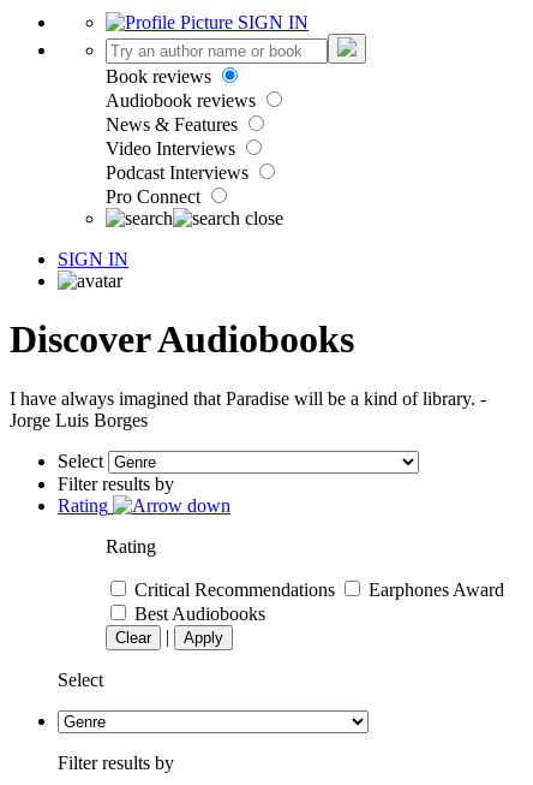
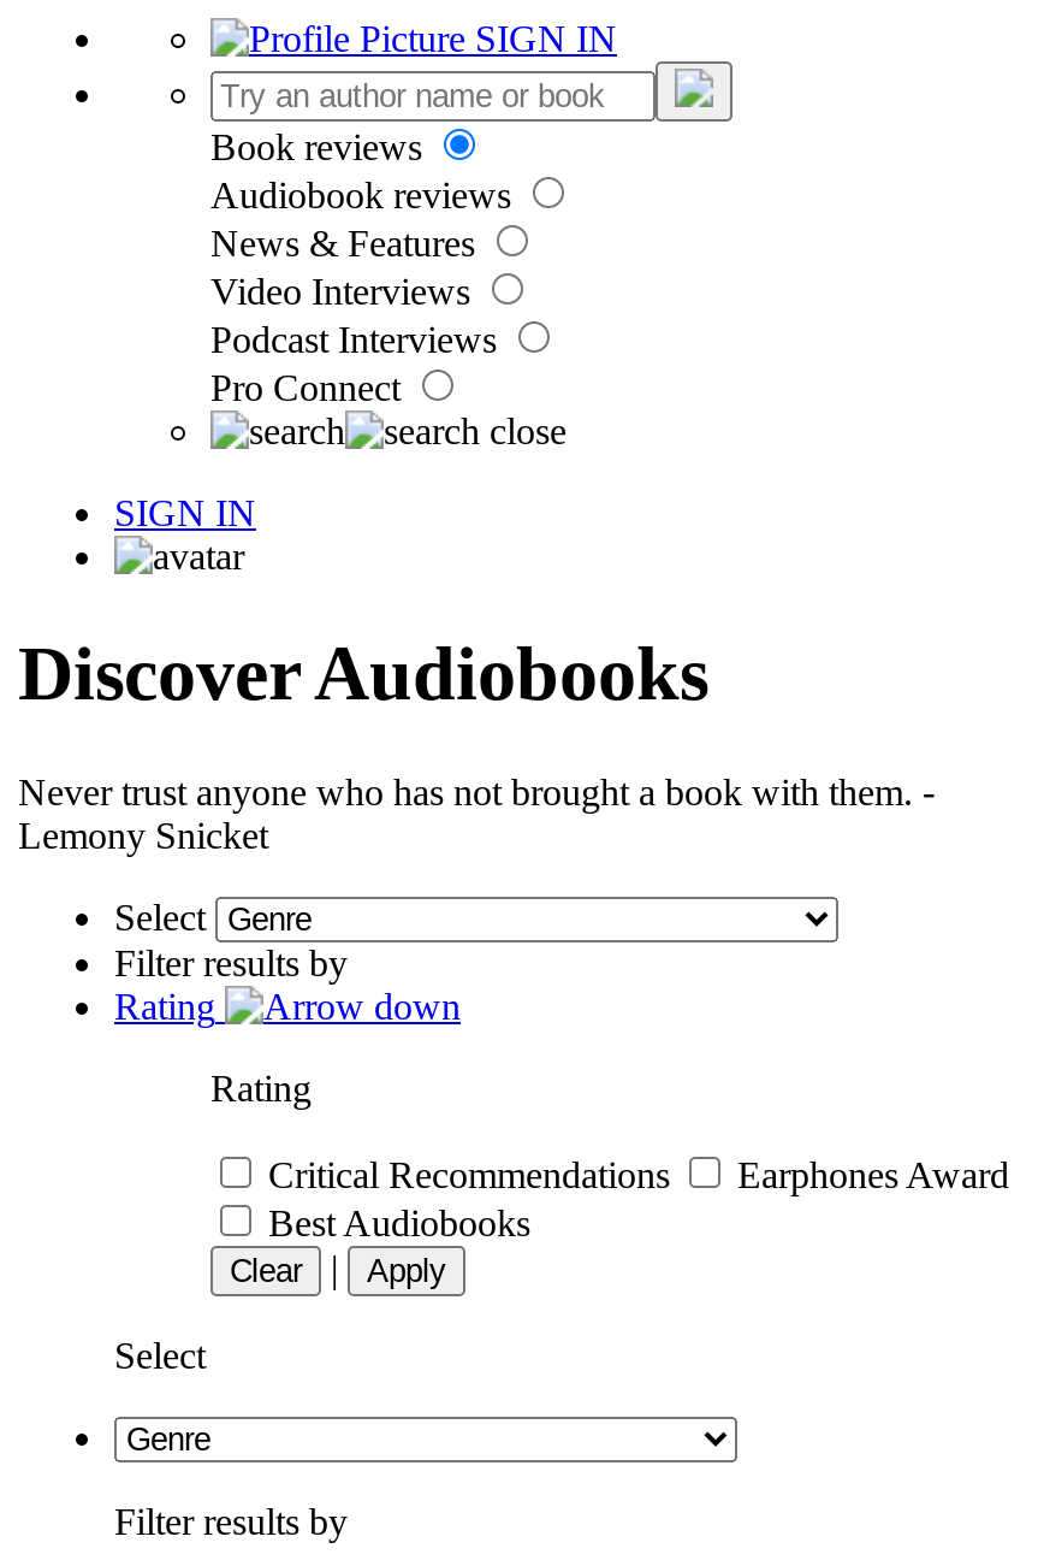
- I have always imagined that Paradise will be a kind of library. -
- Jorge Luis Borges
+ Never trust anyone who has not brought a book with them. -
+ Lemony Snicket
